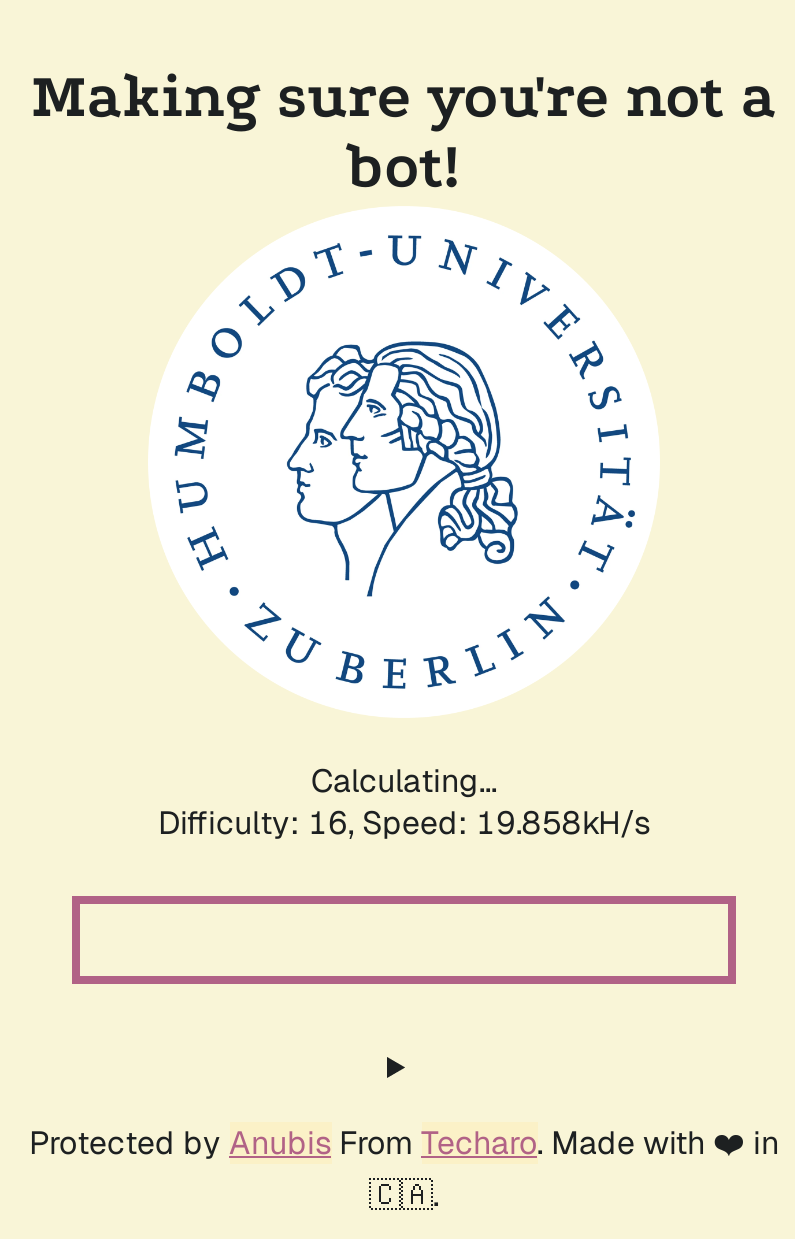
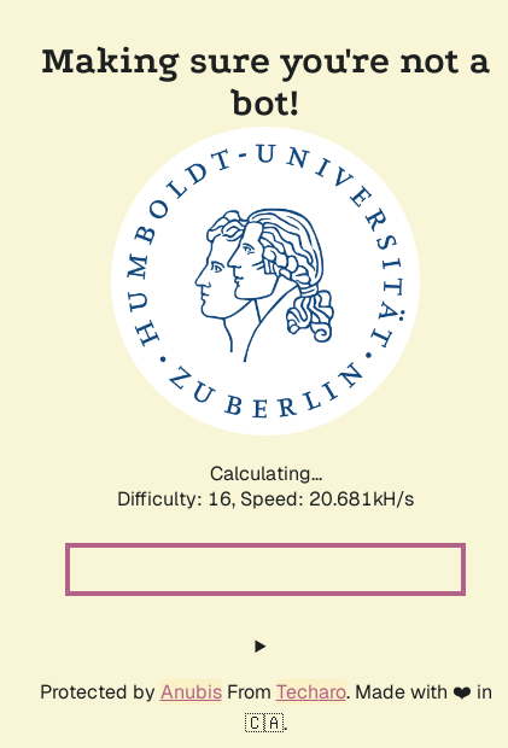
- Difficulty: 16, Speed: 19.858kH/s
+ Difficulty: 16, Speed: 20.681kH/s
